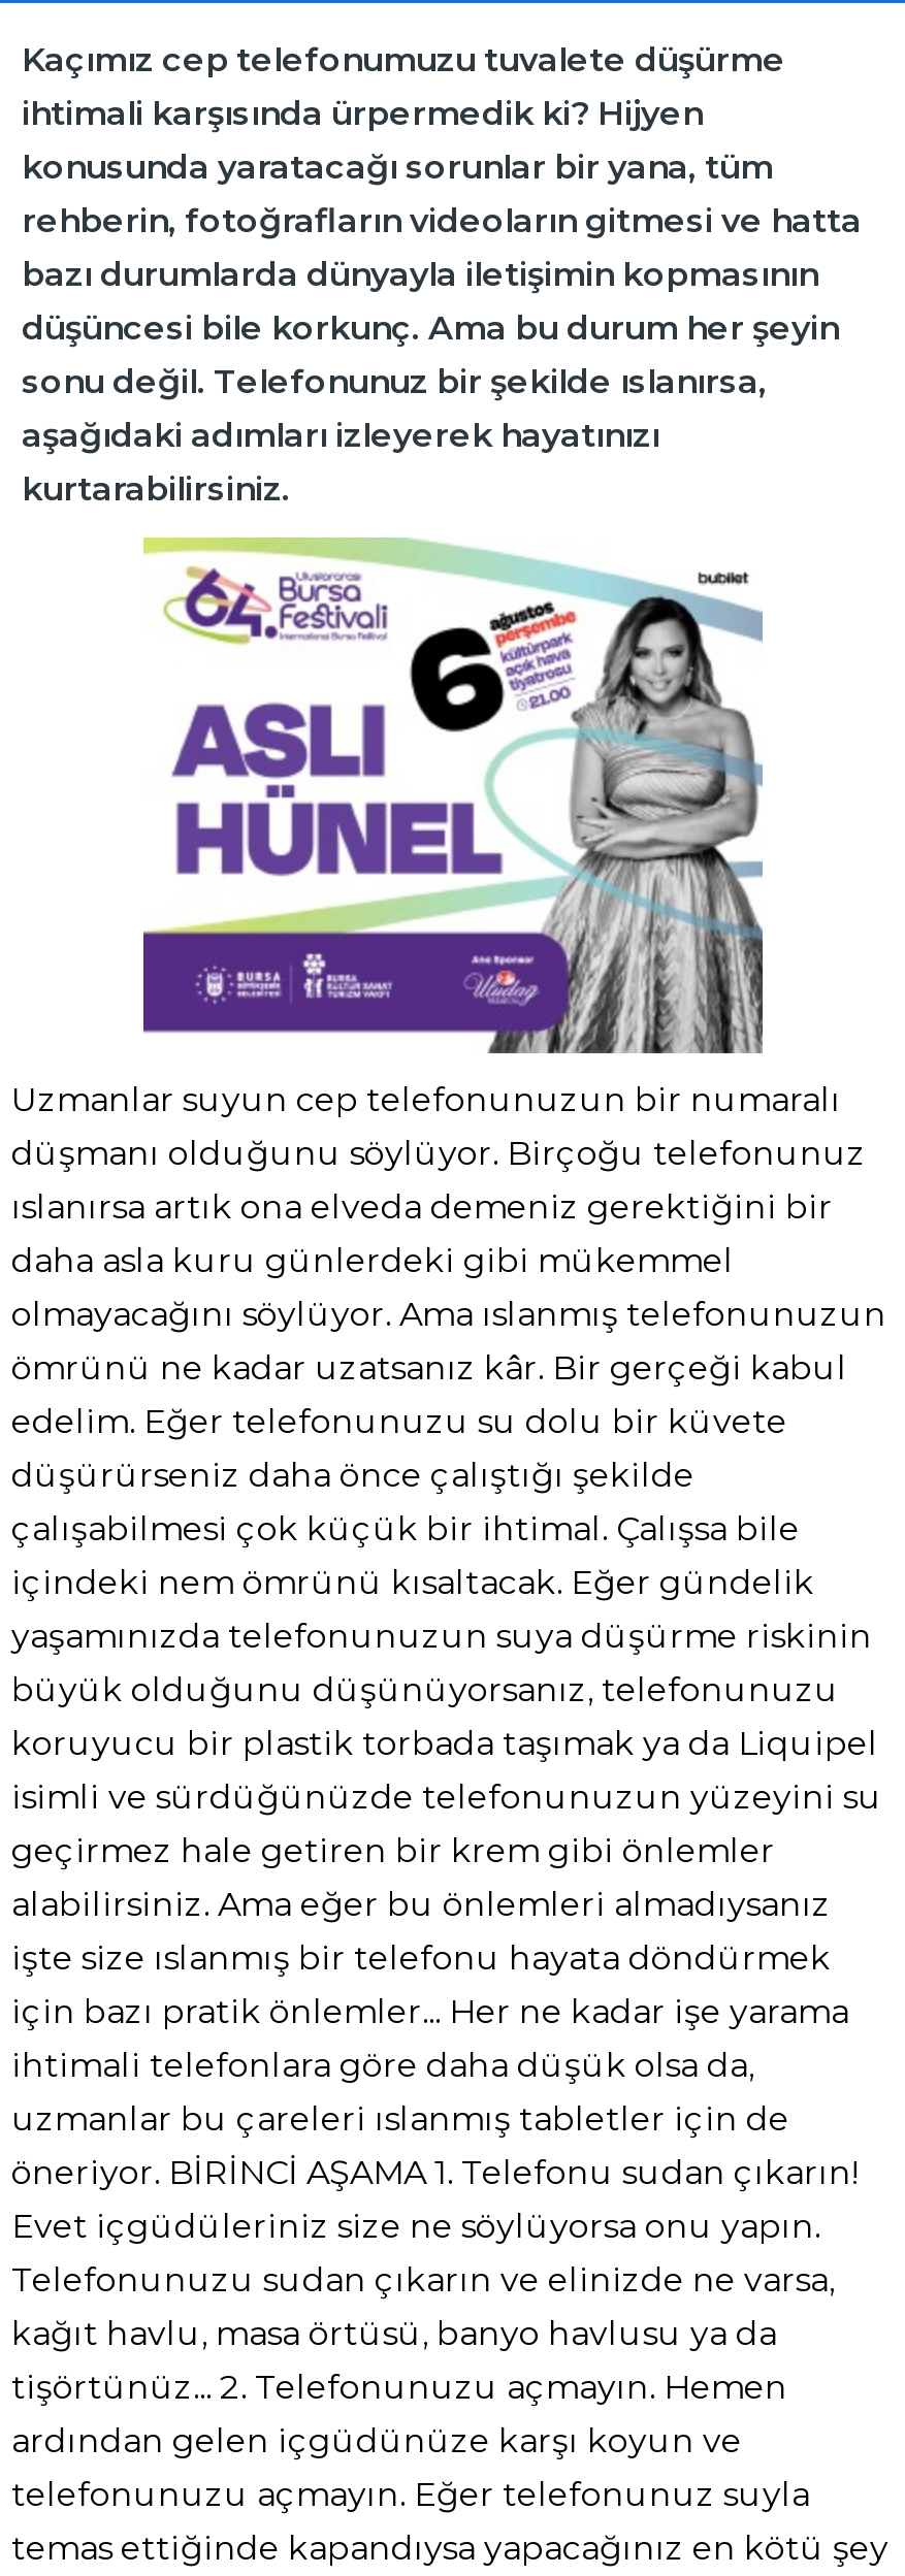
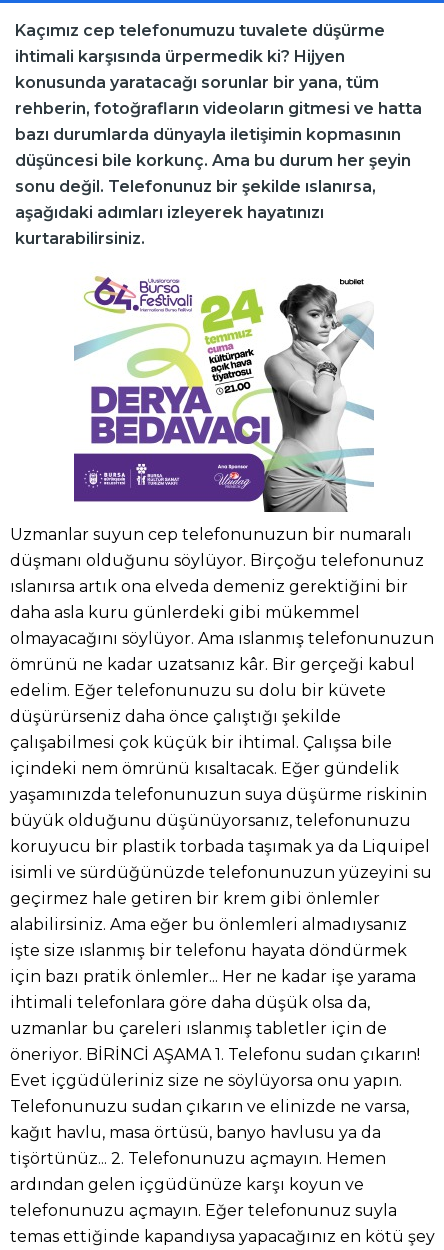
- [image]
+ [image]
